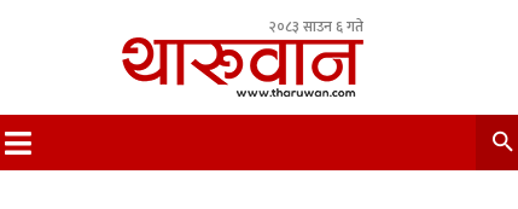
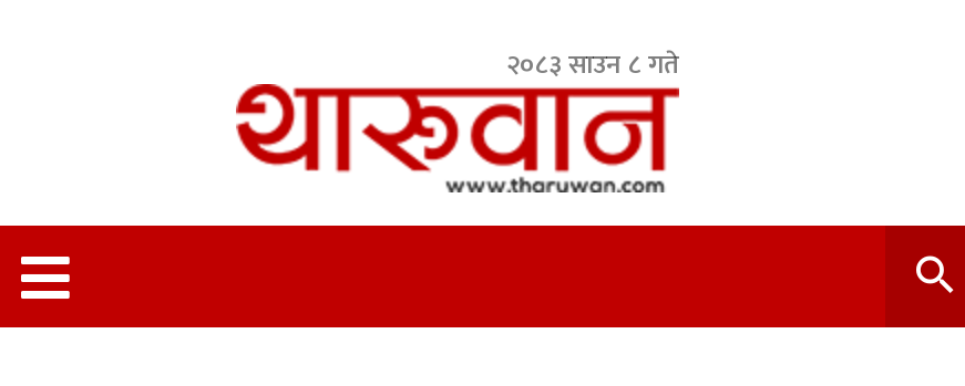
- २०८३ साउन ६ गते
+ २०८३ साउन ८ गते
